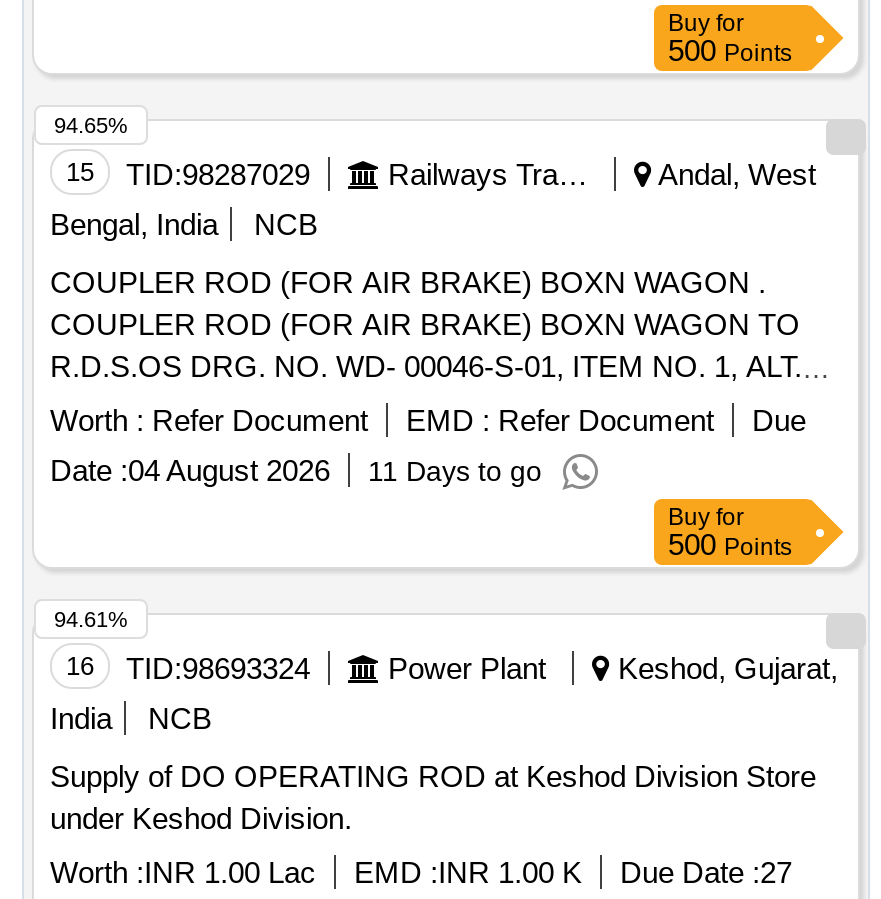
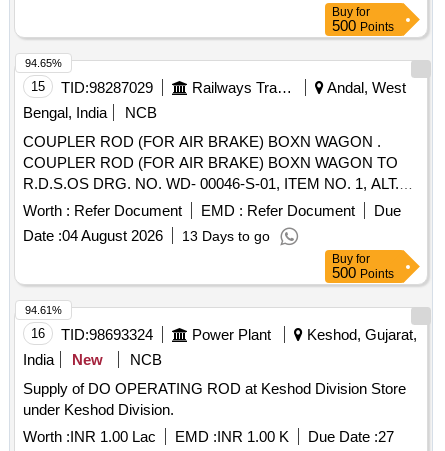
- Date : 04 August 2026 11 Days to go
+ Date : 04 August 2026 13 Days to go

+ New
